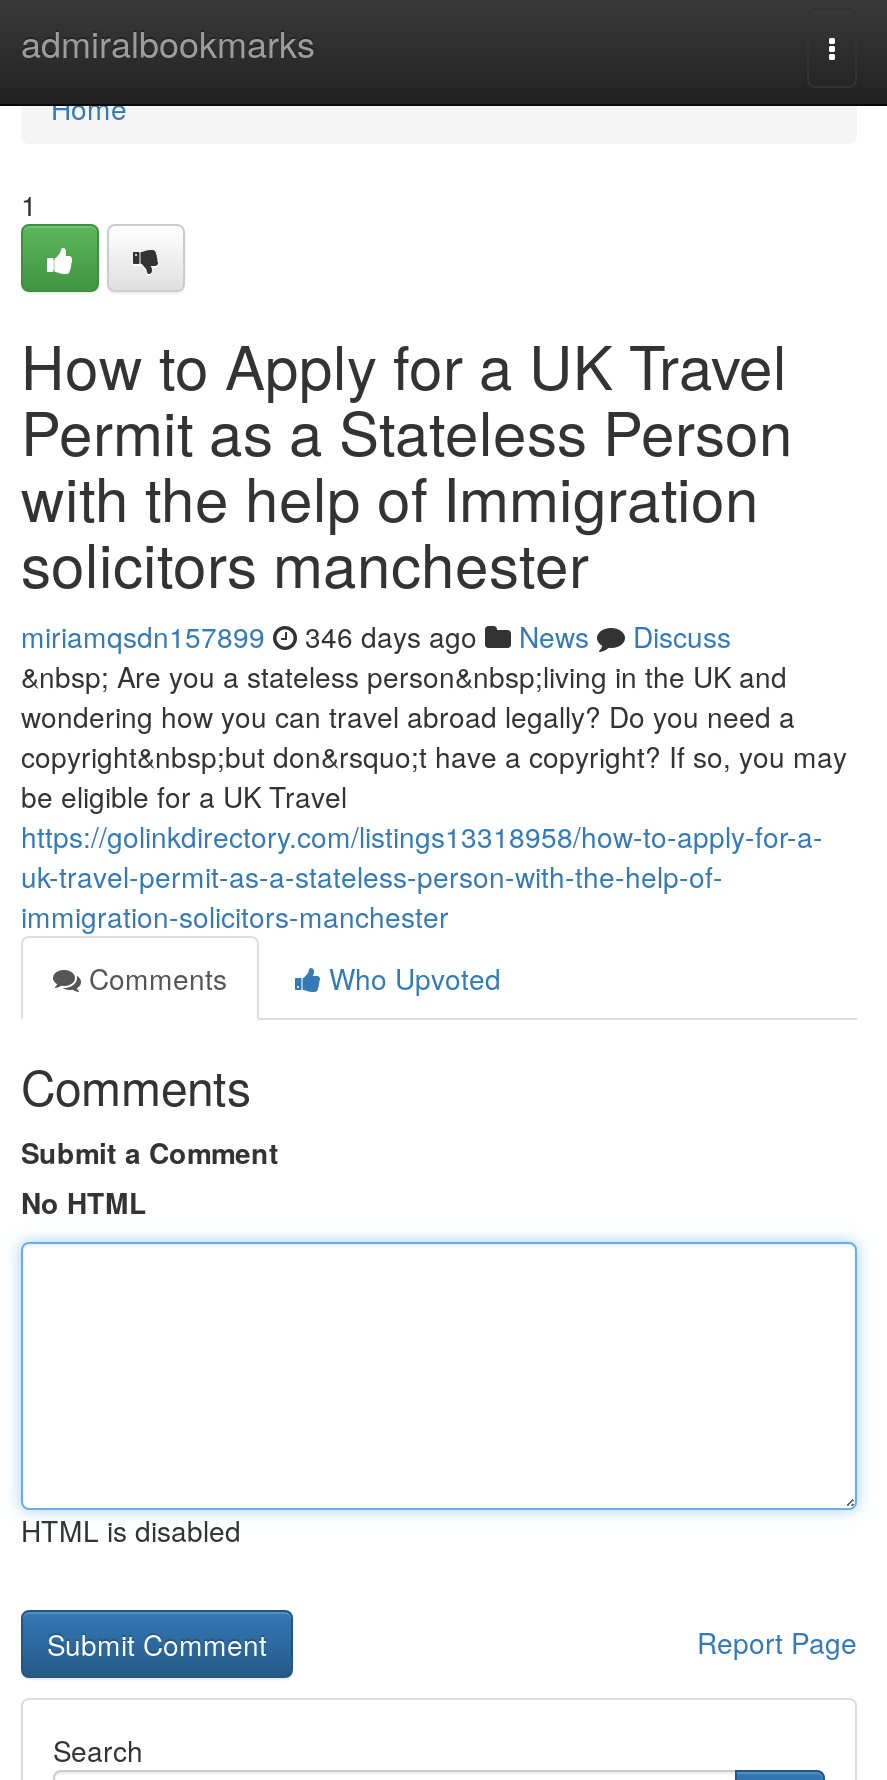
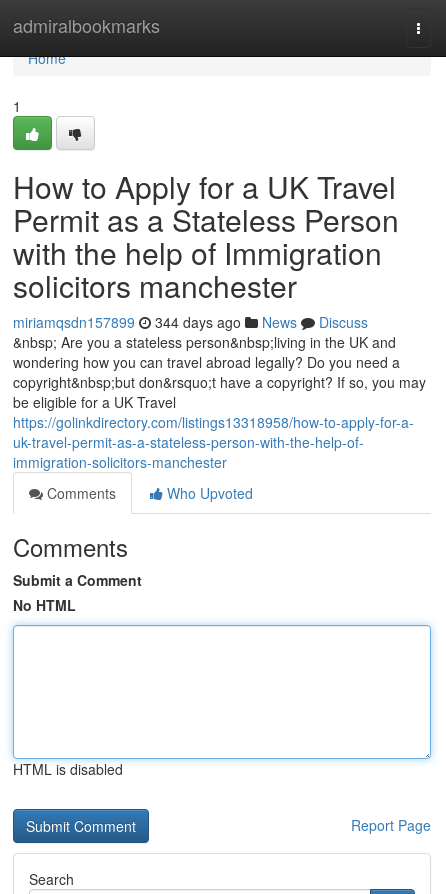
- miriamqsdn157899 346 days ago News Discuss
+ miriamqsdn157899 344 days ago News Discuss
